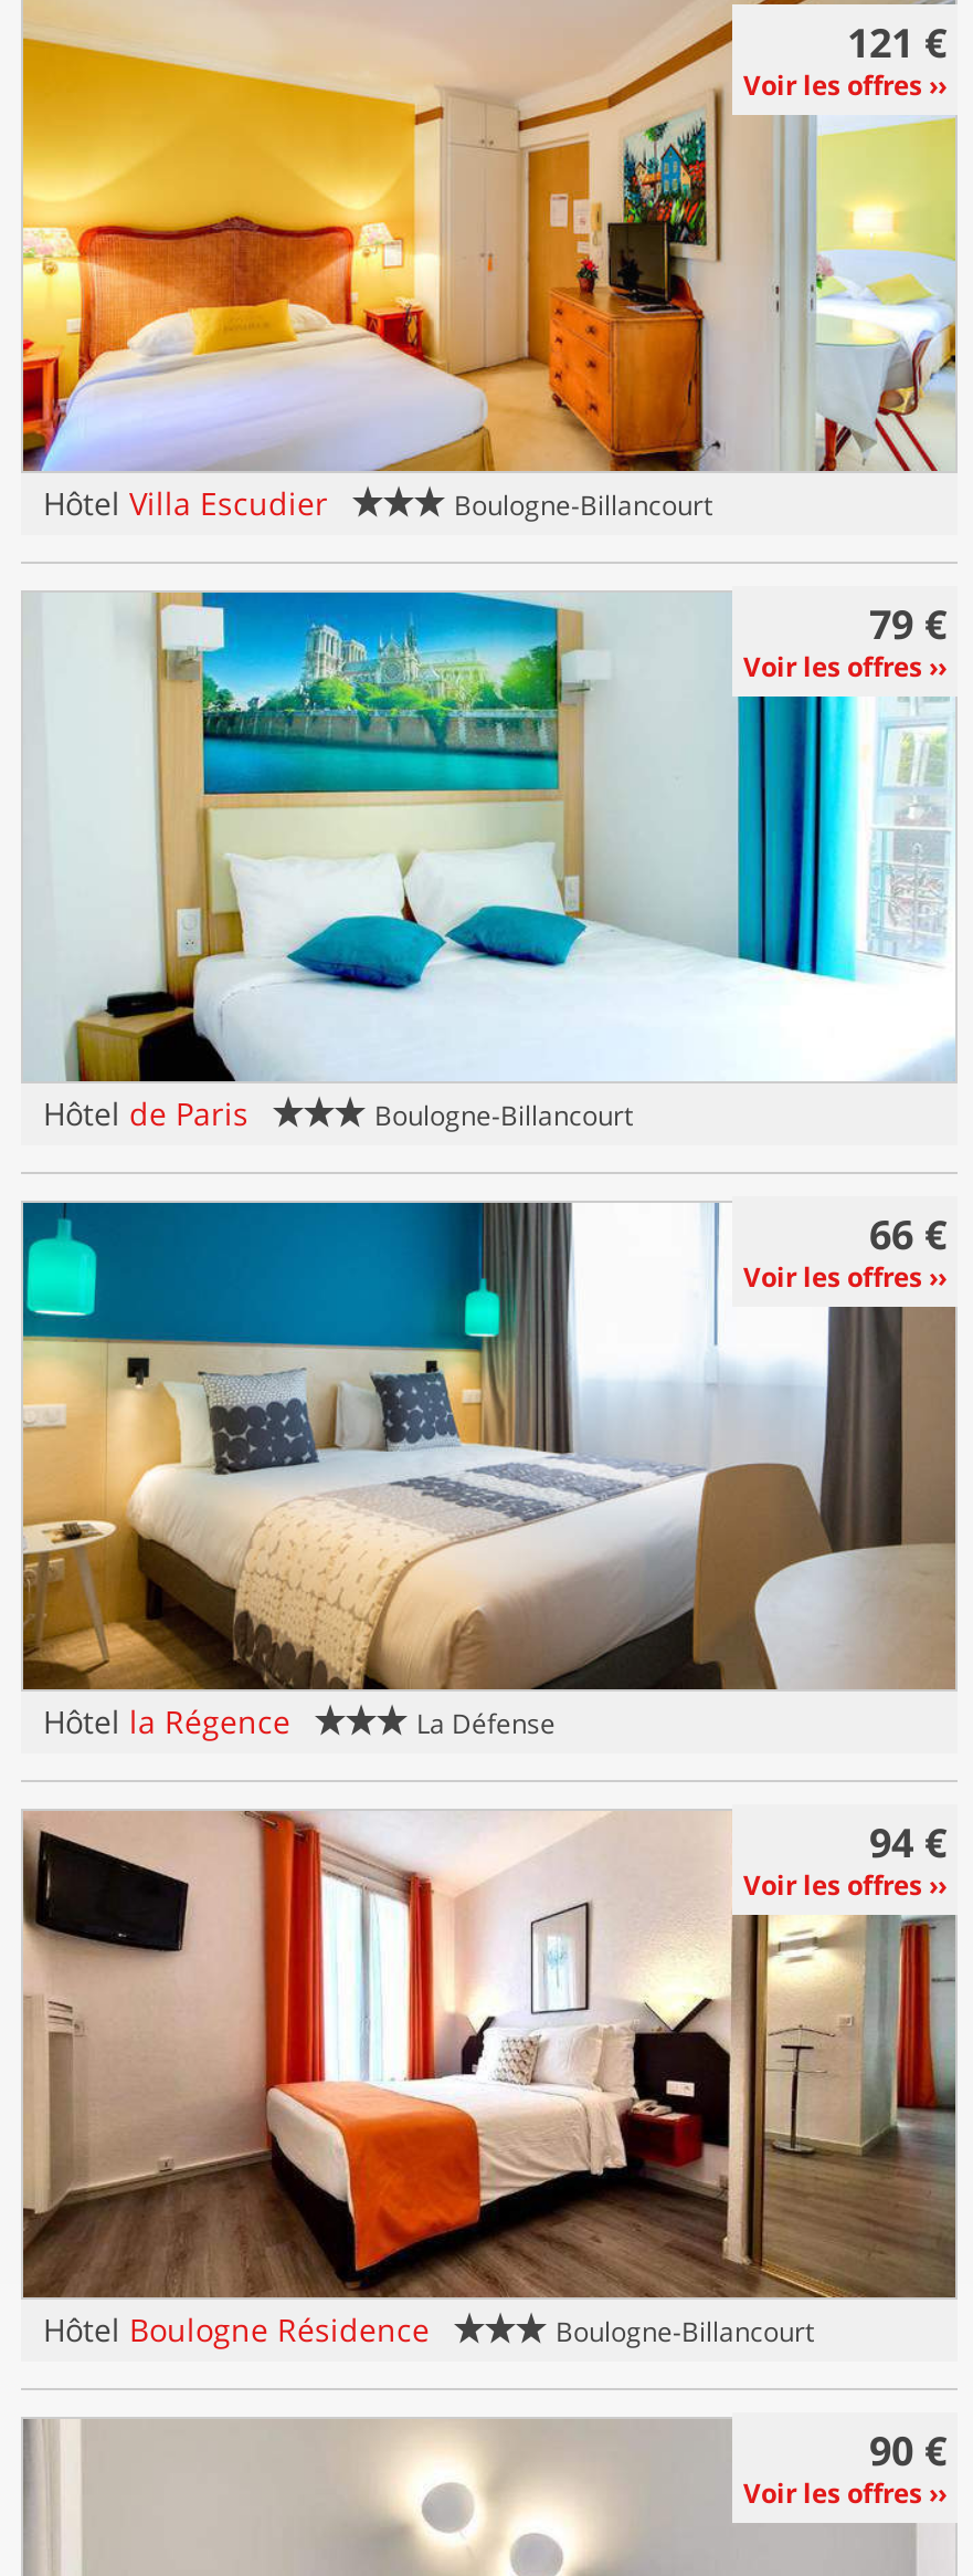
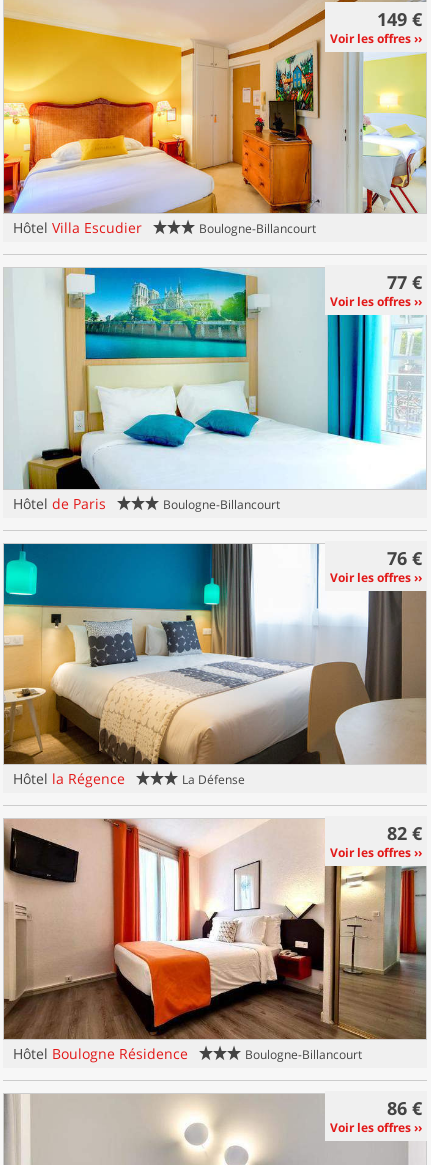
- 121 €
+ 149 €

- 79 €
+ 77 €

- 66 €
+ 76 €

- 94 €
+ 82 €

- 90 €
+ 86 €
